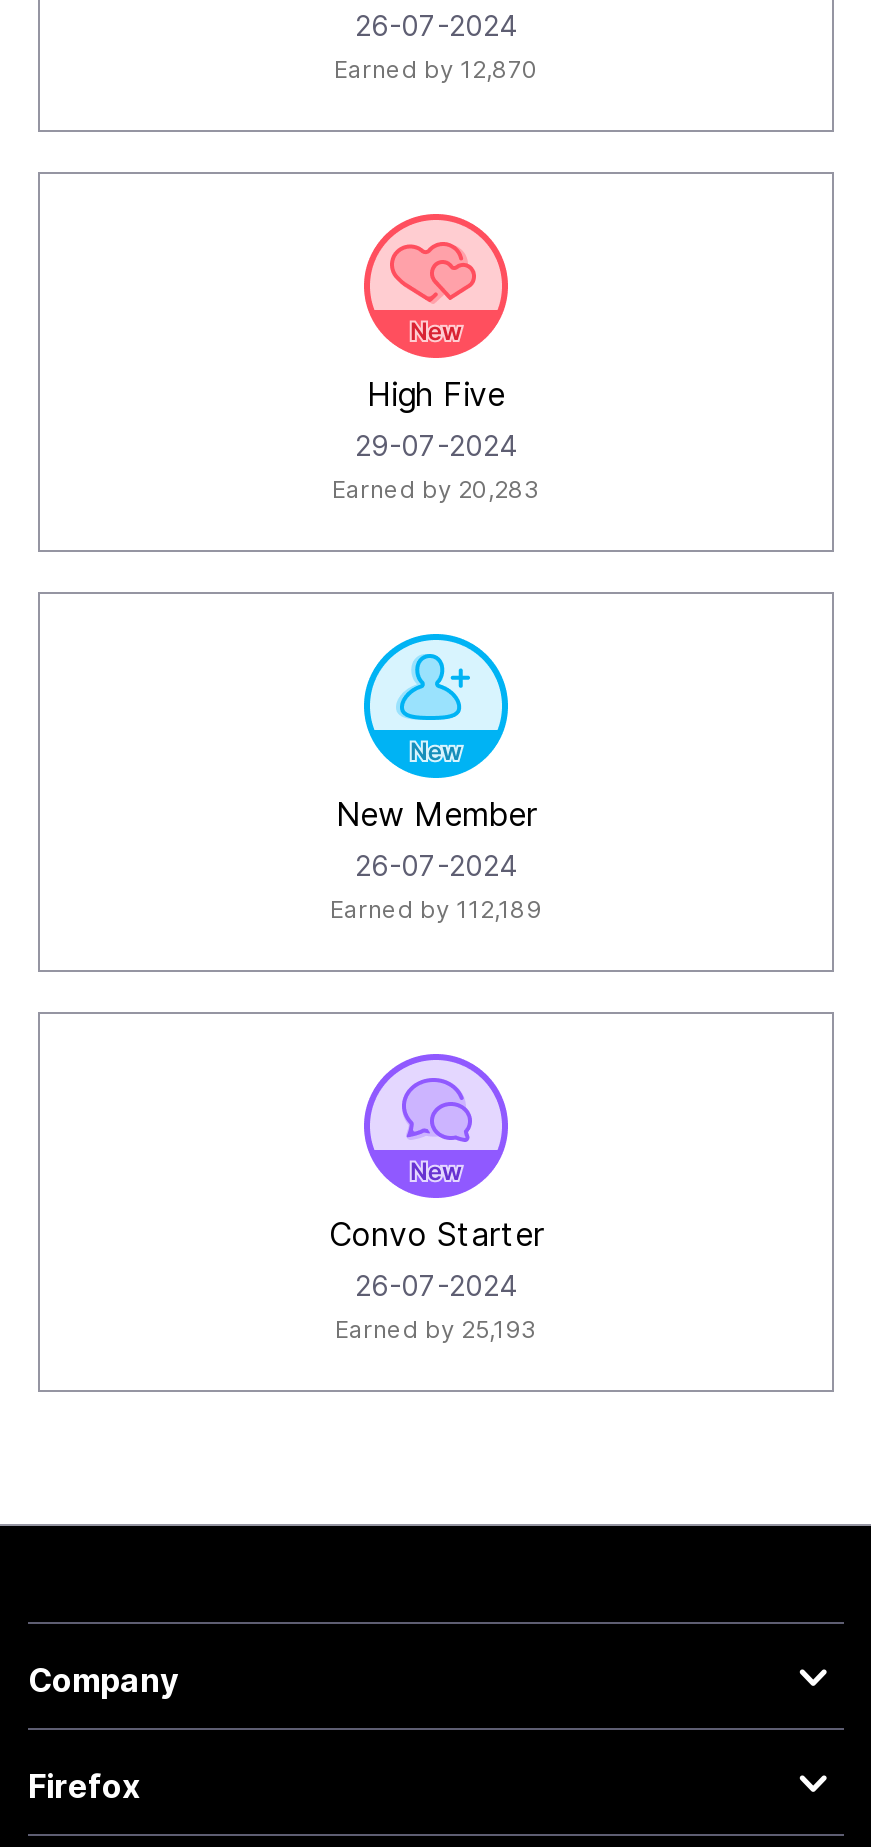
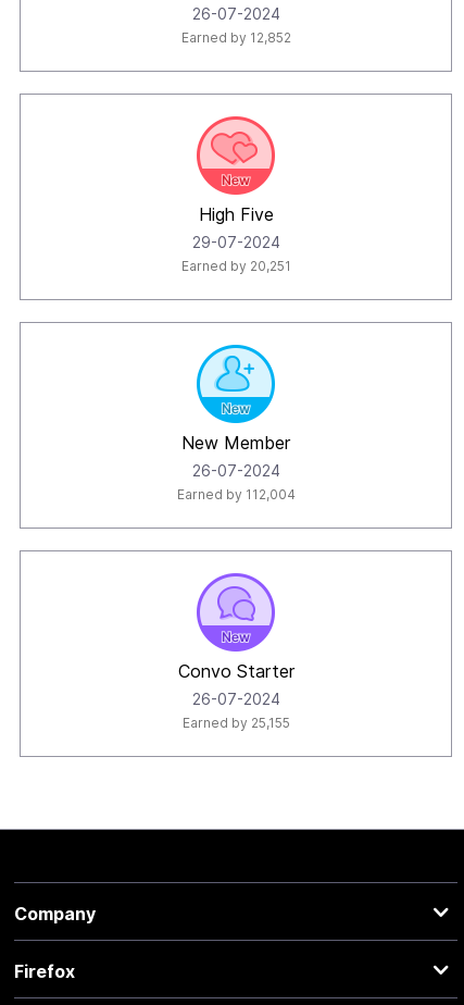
- Earned by 12,870
+ Earned by 12,852

- Earned by 20,283
+ Earned by 20,251

- Earned by 112,189
+ Earned by 112,004

- Earned by 25,193
+ Earned by 25,155
